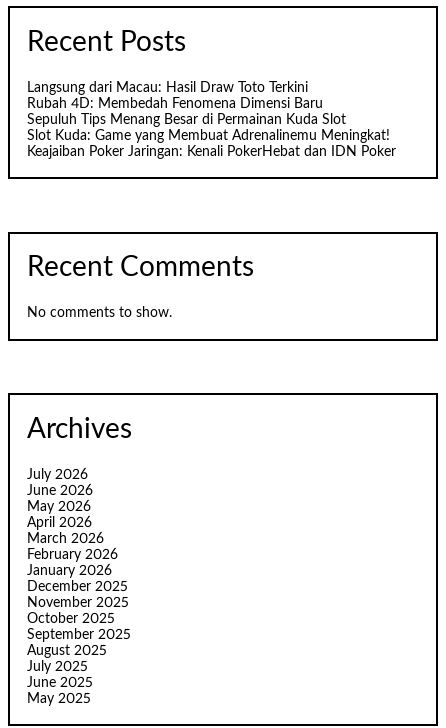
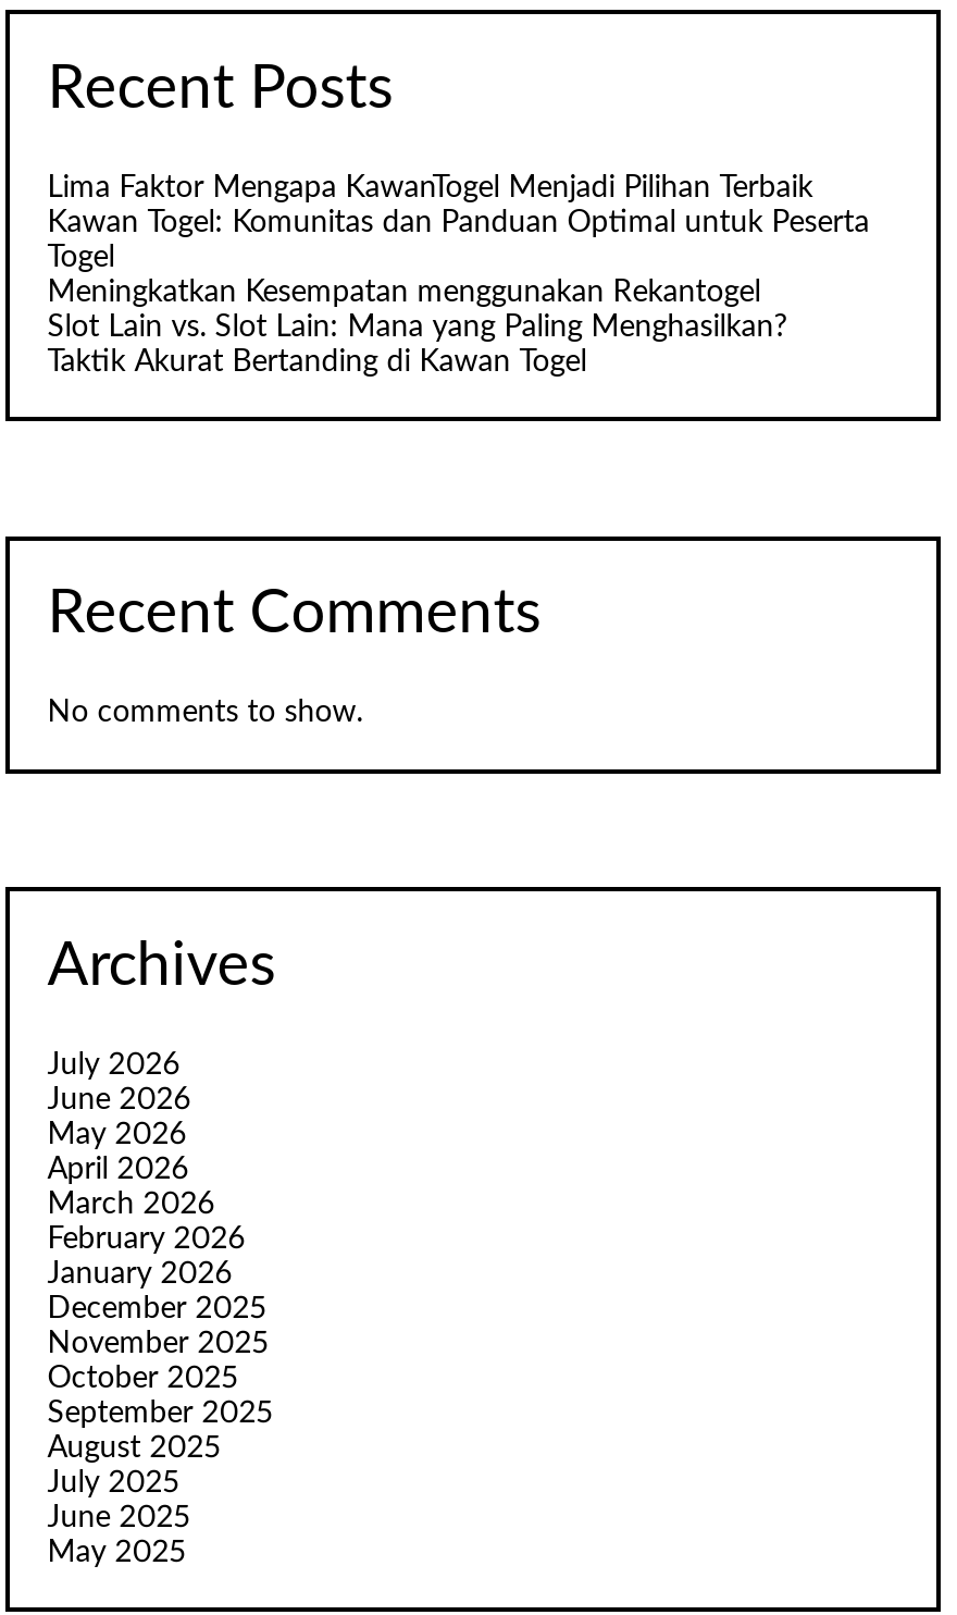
- Langsung dari Macau: Hasil Draw Toto Terkini
- Rubah 4D: Membedah Fenomena Dimensi Baru
- Sepuluh Tips Menang Besar di Permainan Kuda Slot
- Slot Kuda: Game yang Membuat Adrenalinemu Meningkat!
- Keajaiban Poker Jaringan: Kenali PokerHebat dan IDN Poker
+ Lima Faktor Mengapa KawanTogel Menjadi Pilihan Terbaik
+ Kawan Togel: Komunitas dan Panduan Optimal untuk Peserta
+ Togel
+ Meningkatkan Kesempatan menggunakan Rekantogel
+ Slot Lain vs. Slot Lain: Mana yang Paling Menghasilkan?
+ Taktik Akurat Bertanding di Kawan Togel
